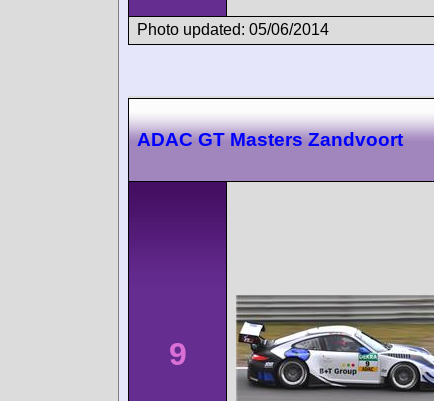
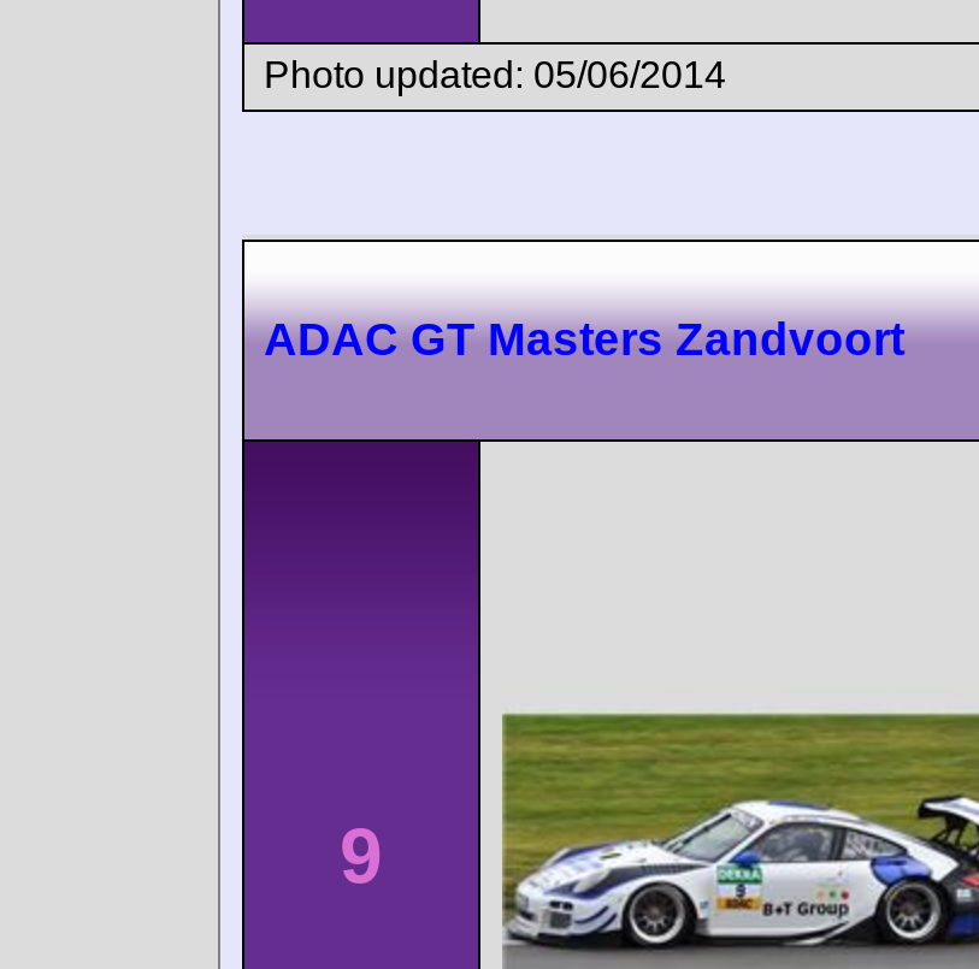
- [image]
+ [image]
